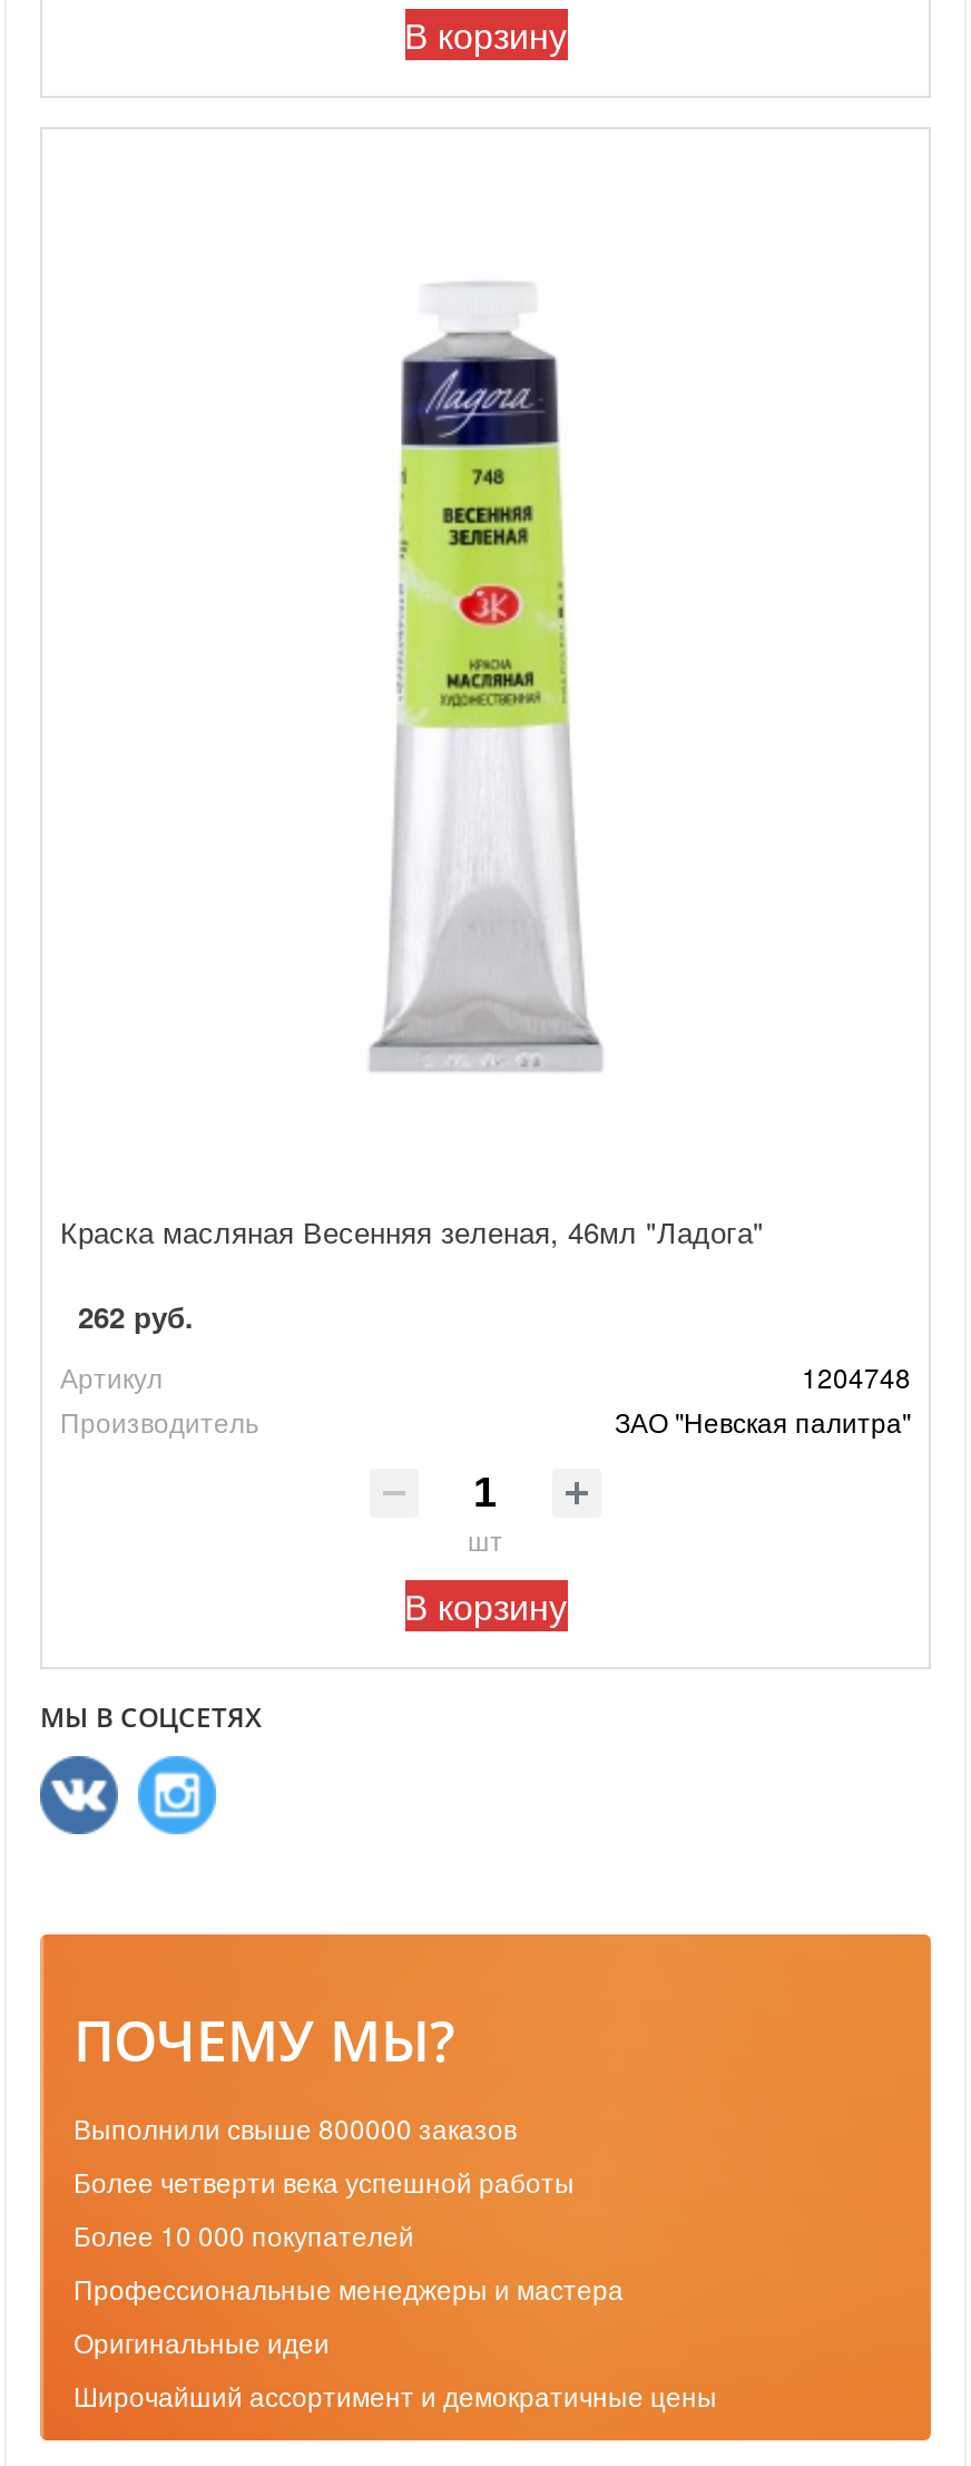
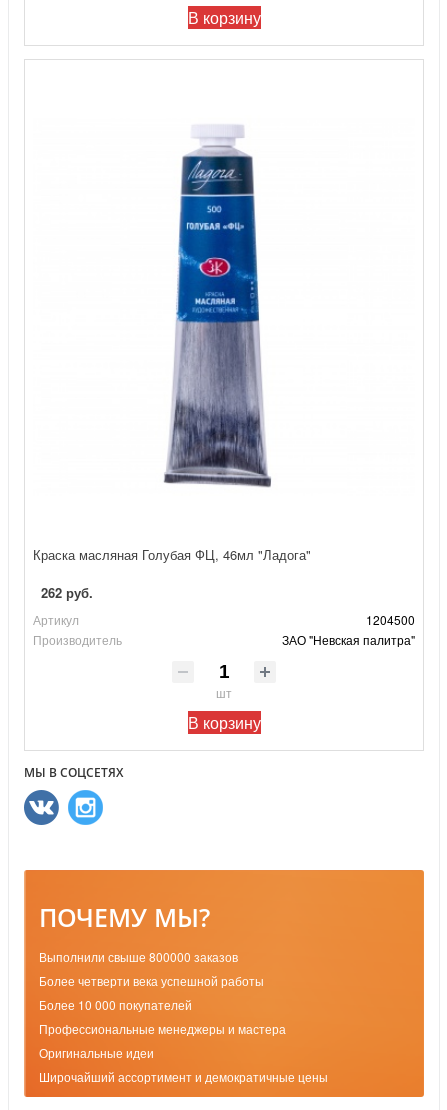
- [image]
+ [image]

- Краска масляная Весенняя зеленая, 46мл "Ладога"
+ Краска масляная Голубая ФЦ, 46мл "Ладога"

- 1204748
+ 1204500
